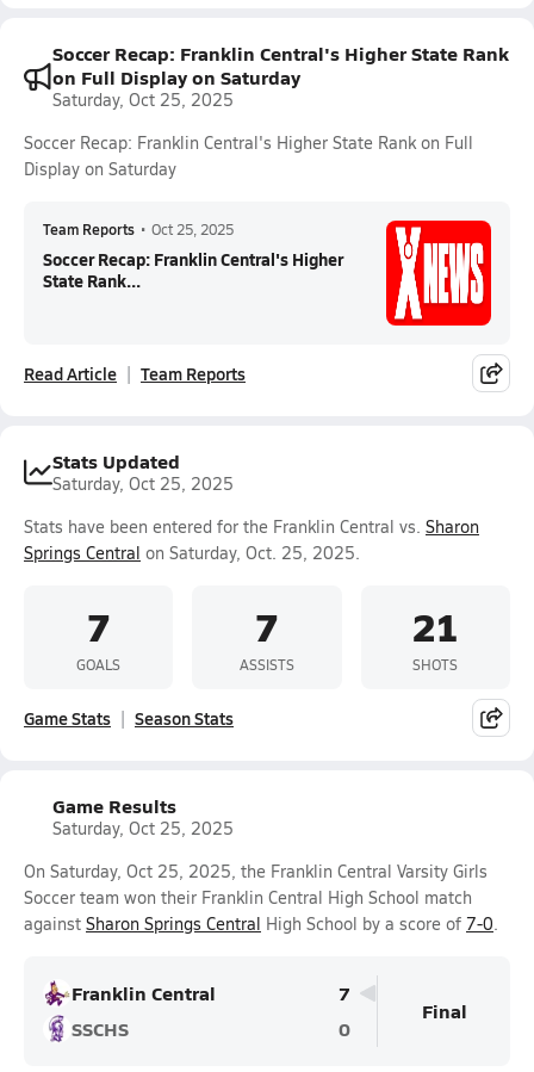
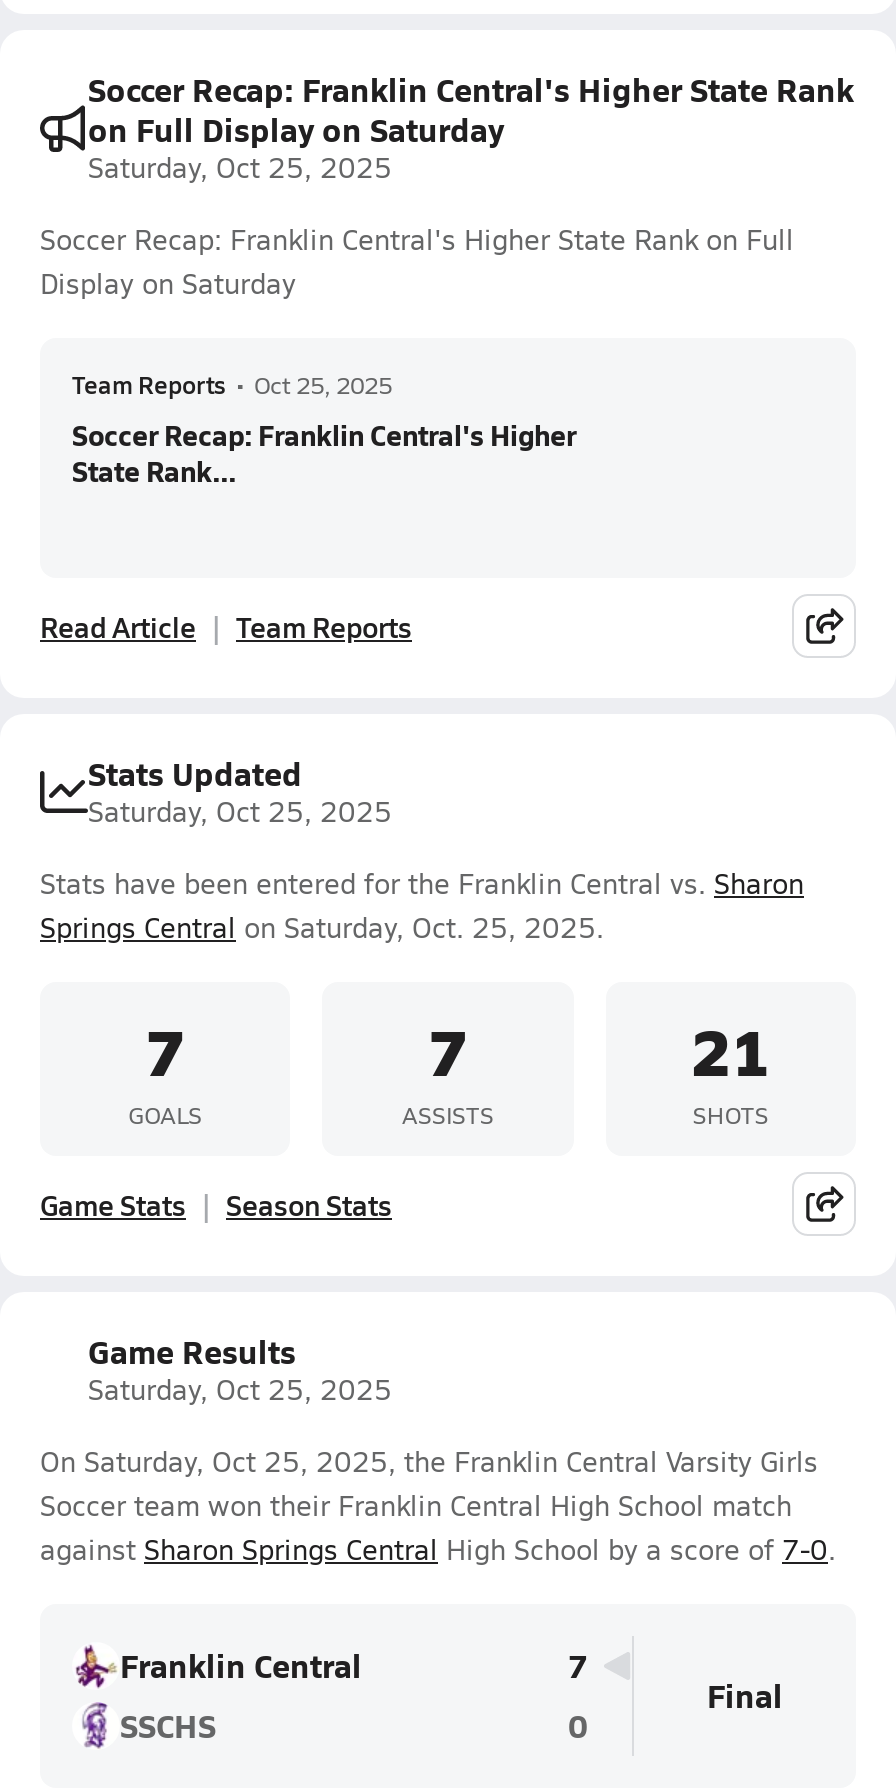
- [image]
